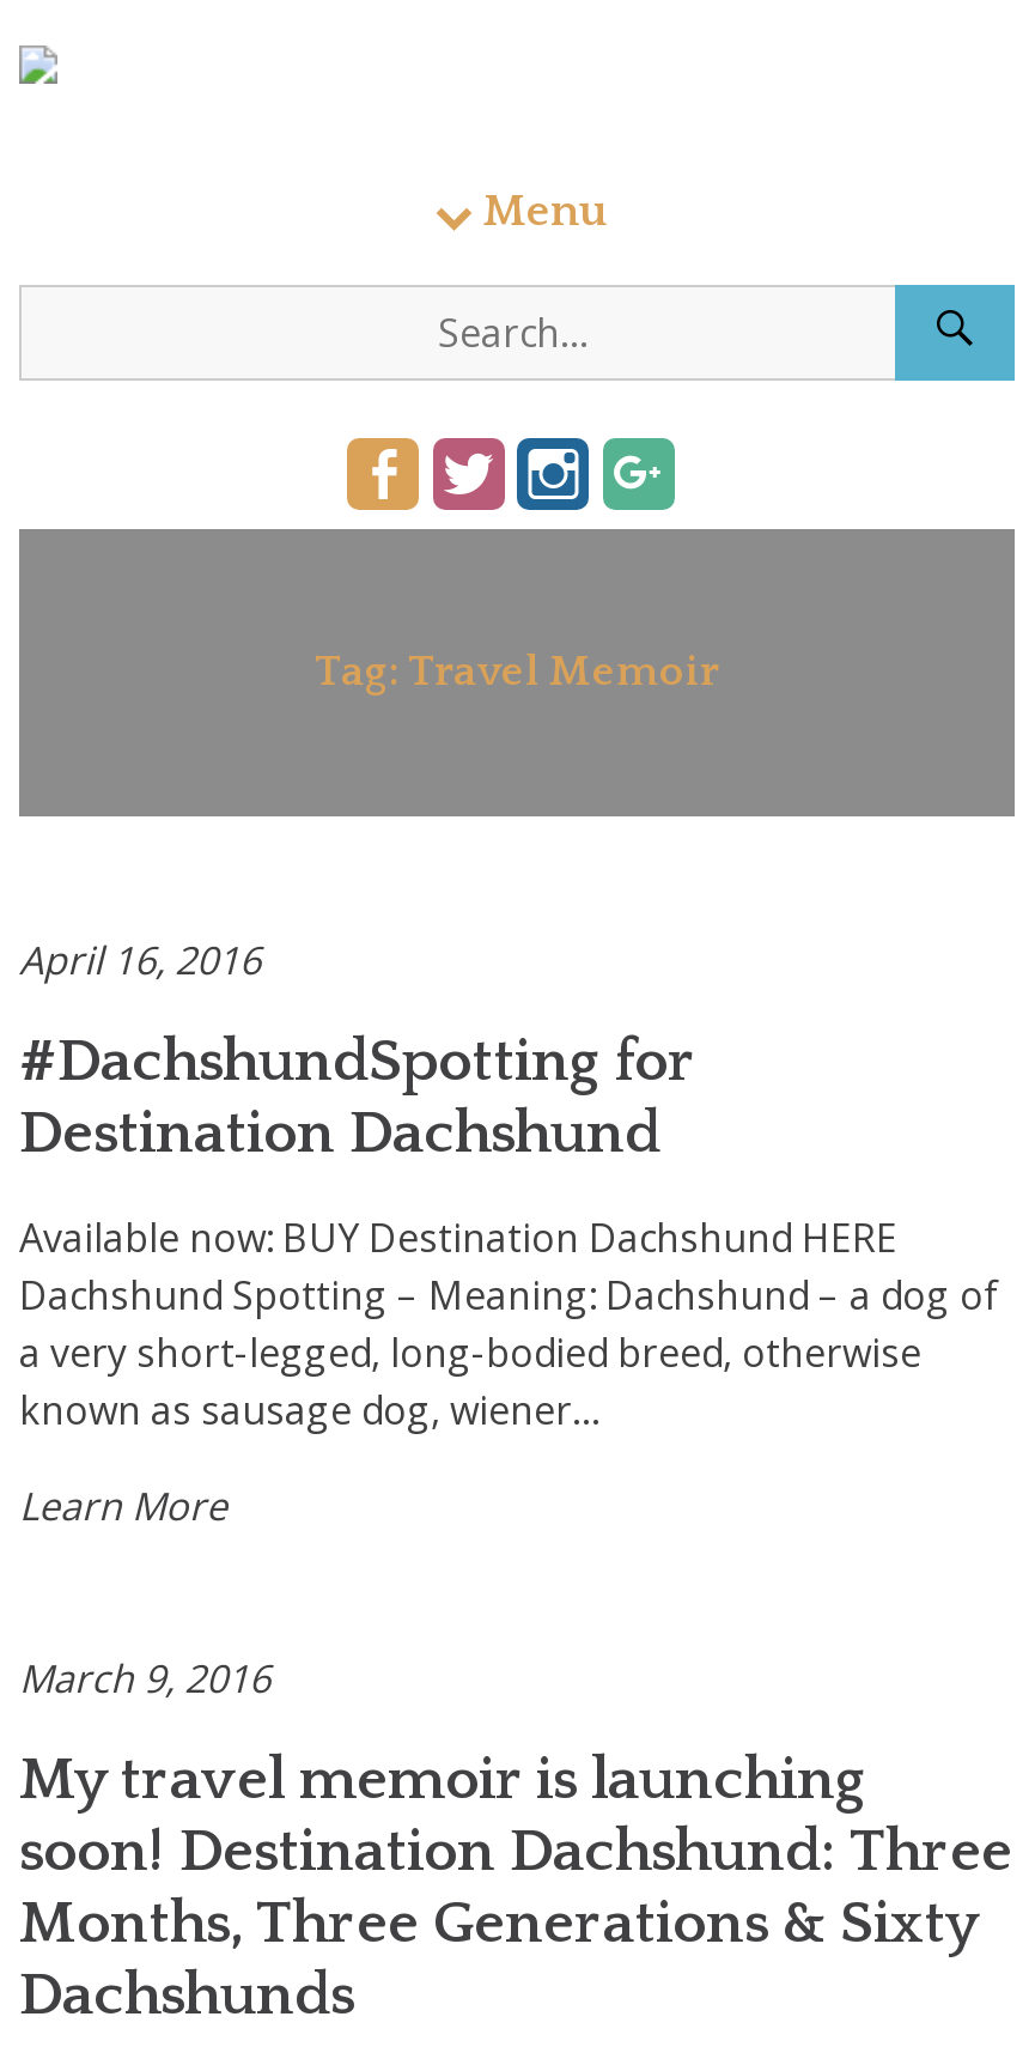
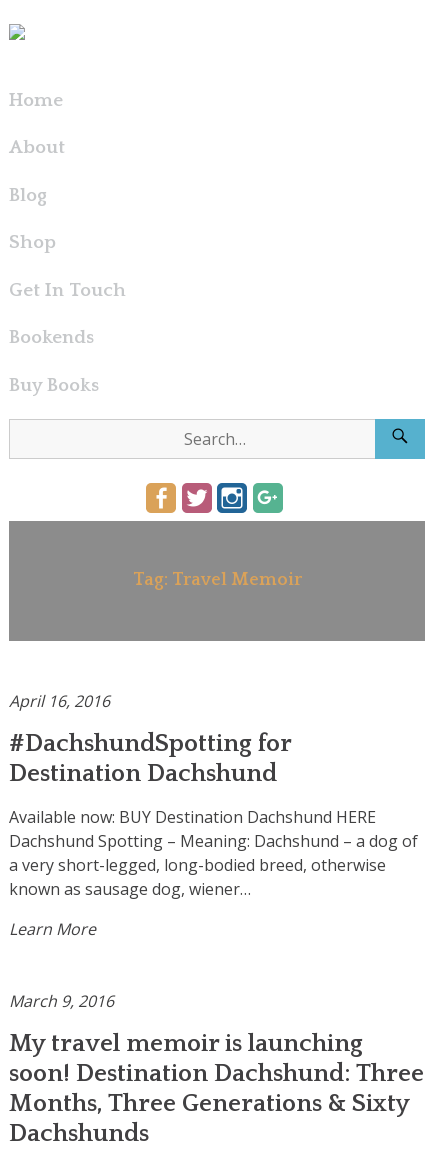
- Menu
+ Home
+ About
+ Blog
+ Shop
+ Get In Touch
+ Bookends
+ Buy Books
